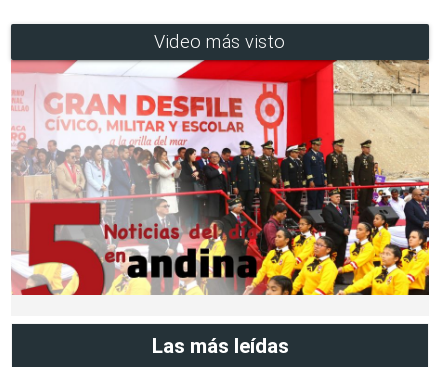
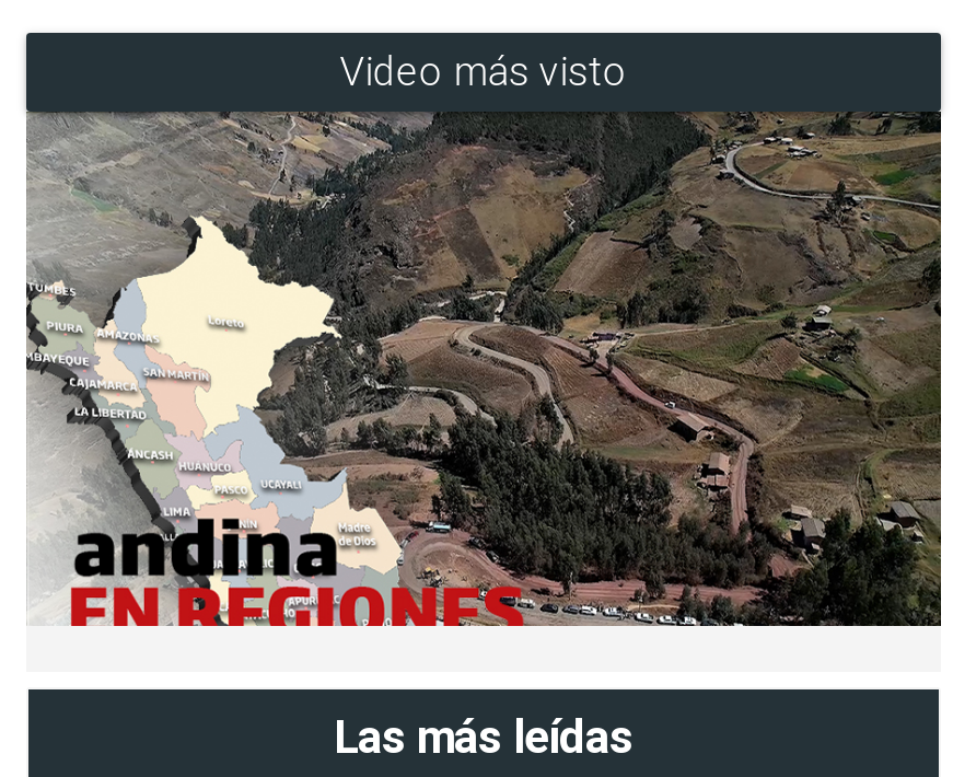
- [image]
+ [image]
